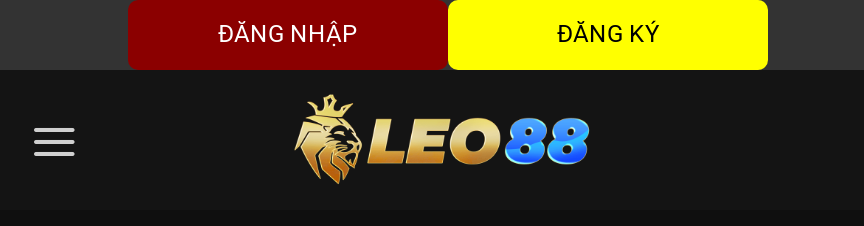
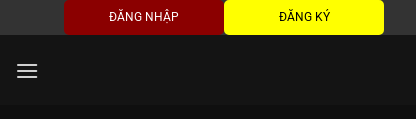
- [image]
